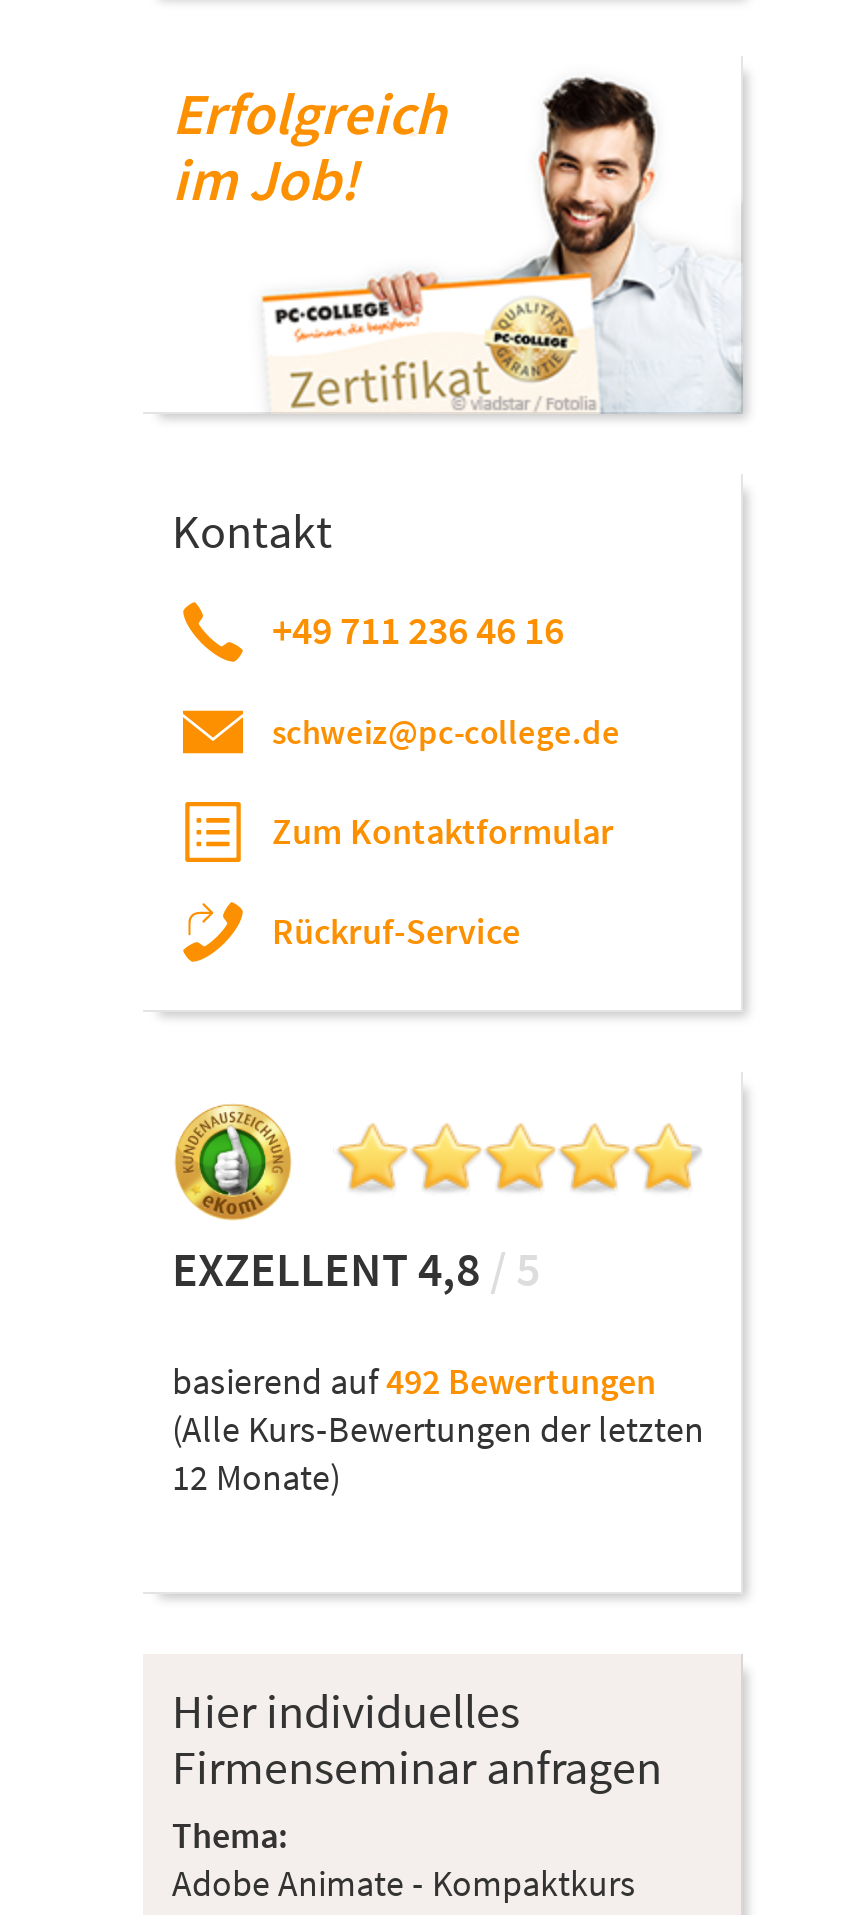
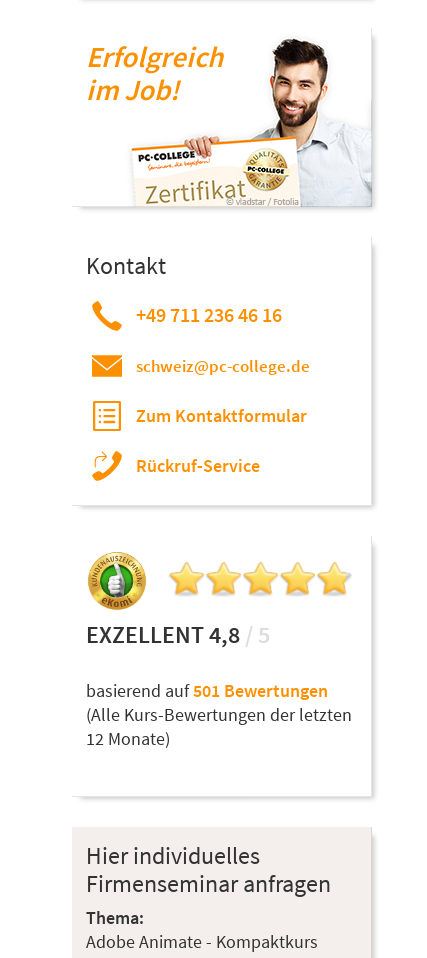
- basierend auf 492 Bewertungen
+ basierend auf 501 Bewertungen
